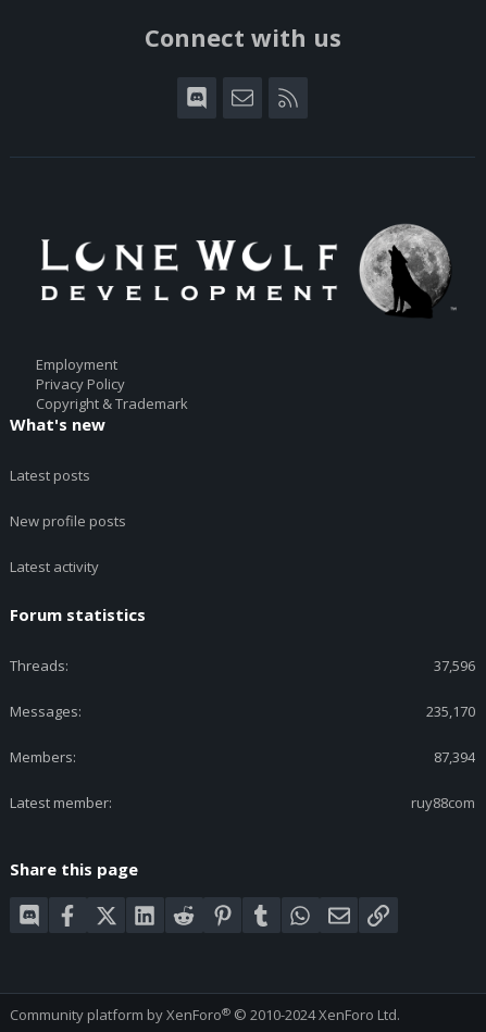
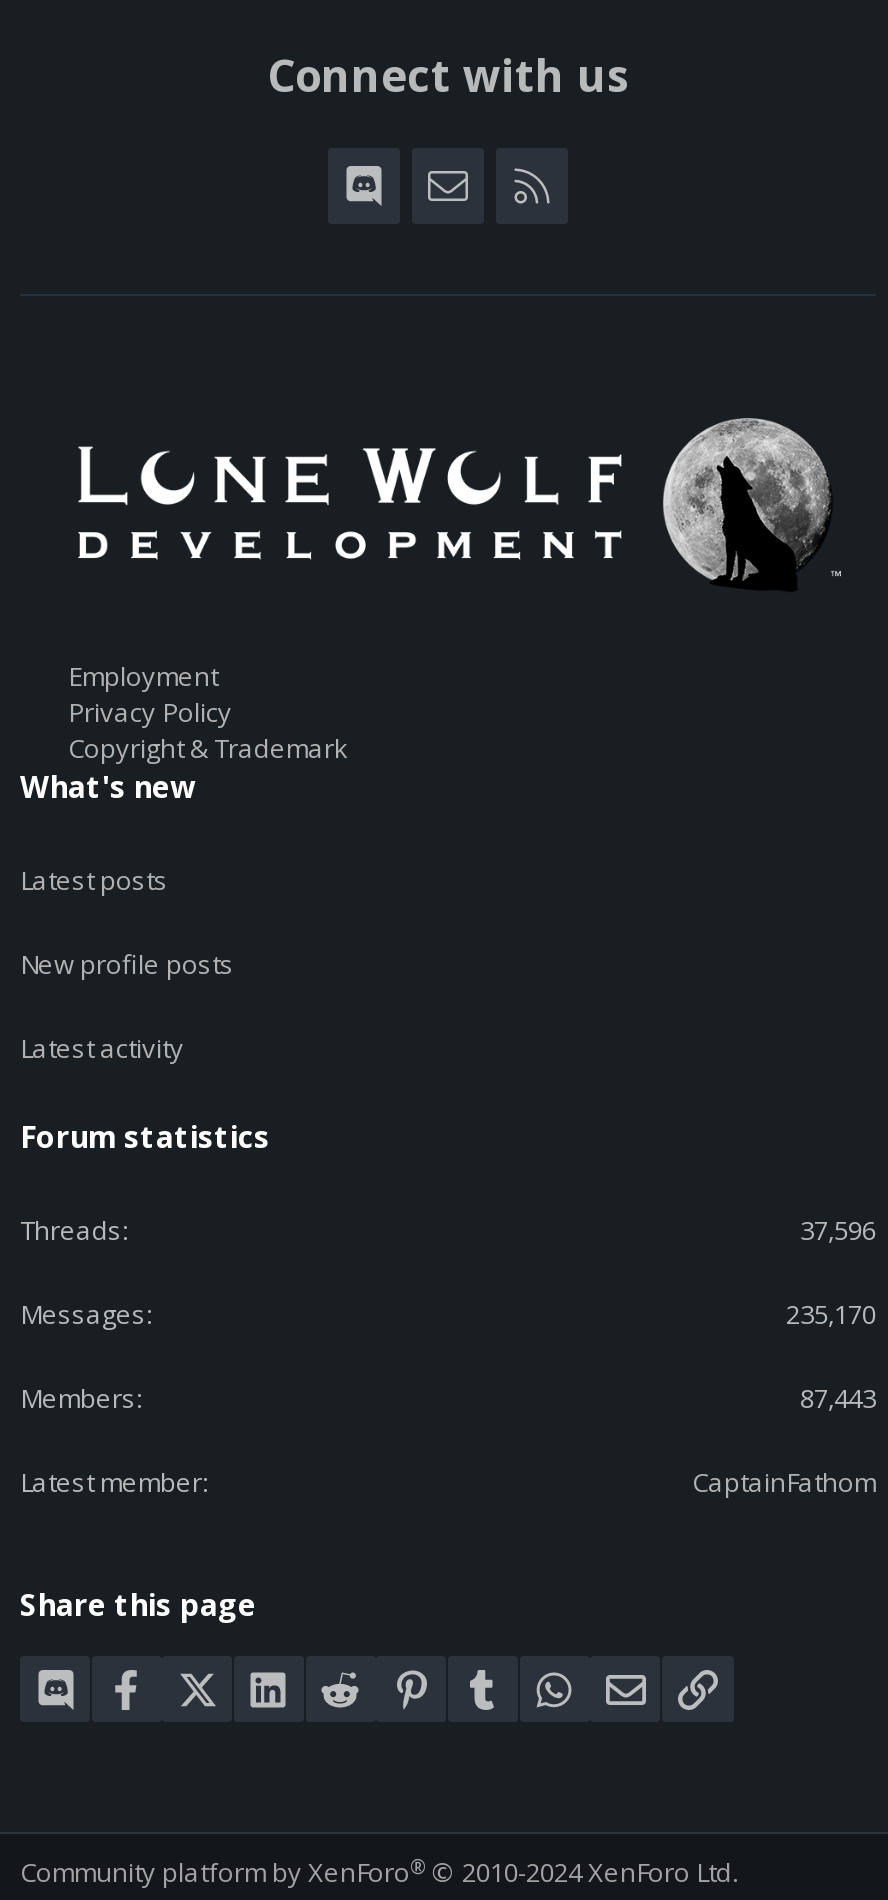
- 87,394
+ 87,443

- ruy88com
+ CaptainFathom
